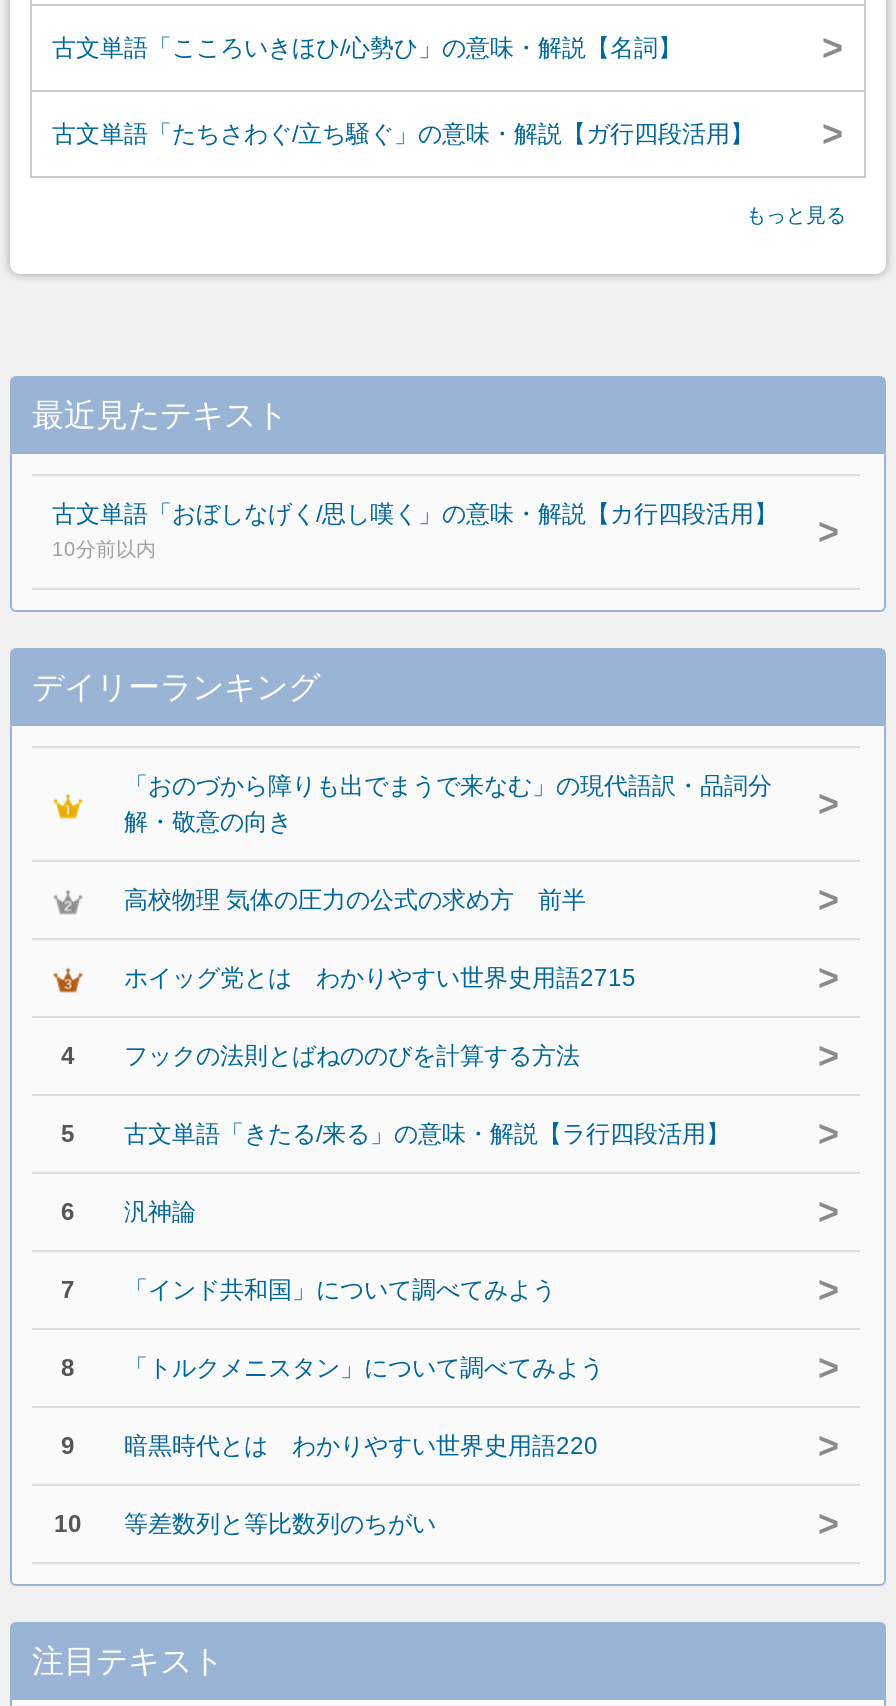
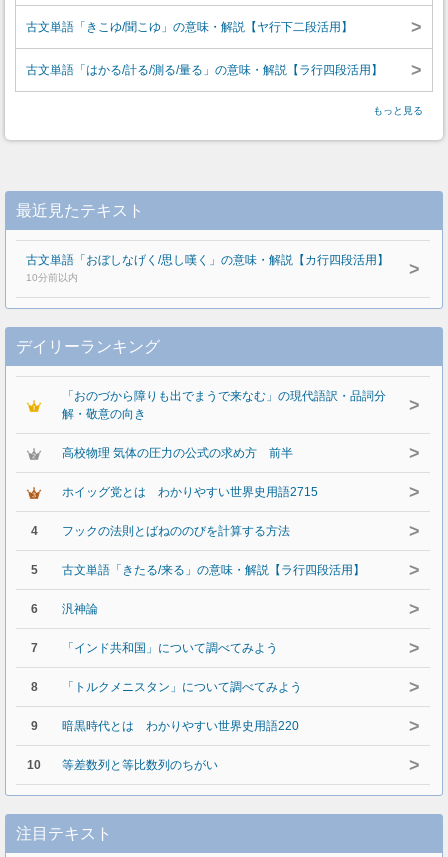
- 古文単語「こころいきほひ/心勢ひ」の意味・解説【名詞】
+ 古文単語「きこゆ/聞こゆ」の意味・解説【ヤ行下二段活用】

- 古文単語「たちさわぐ/立ち騒ぐ」の意味・解説【ガ行四段活用】
+ 古文単語「はかる/計る/測る/量る」の意味・解説【ラ行四段活用】
